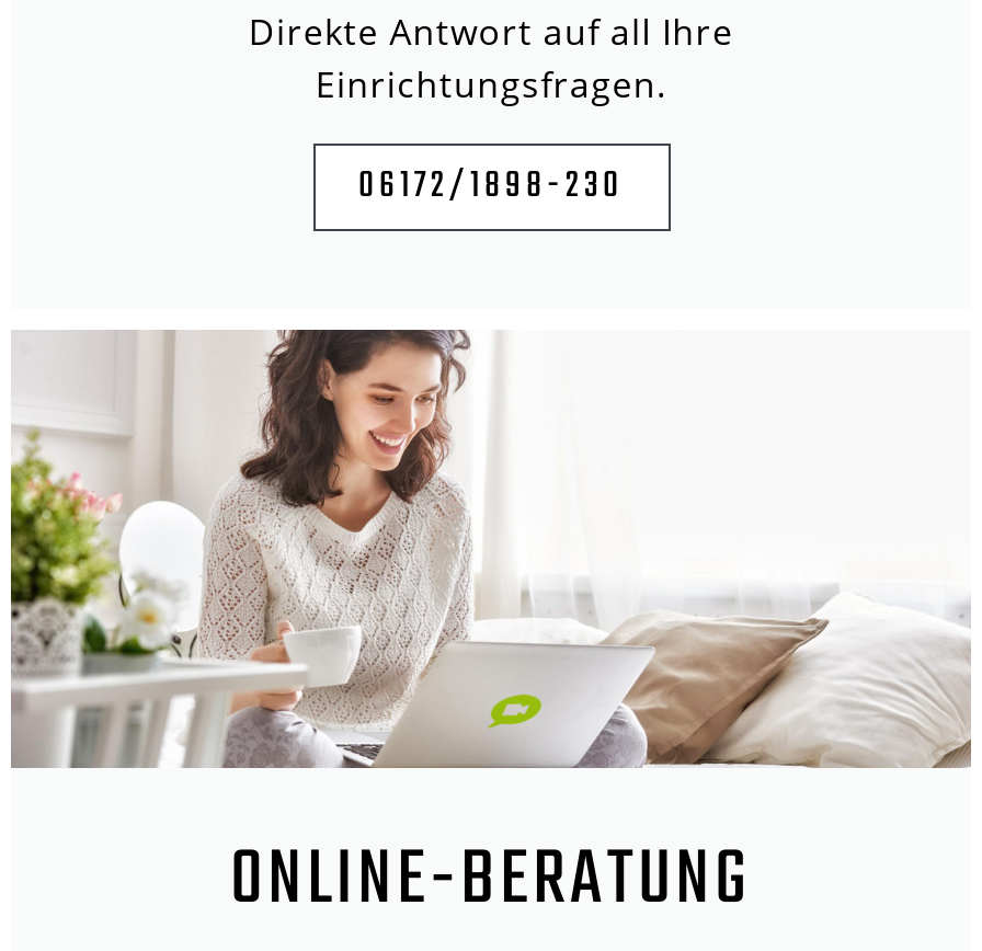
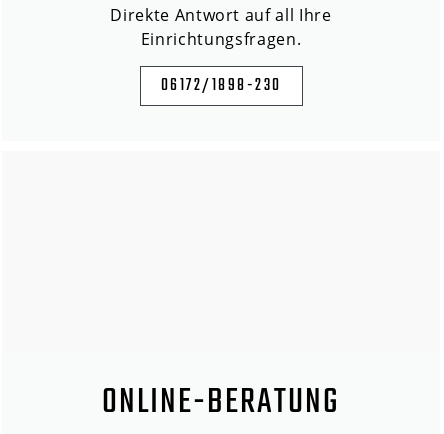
- [image]
